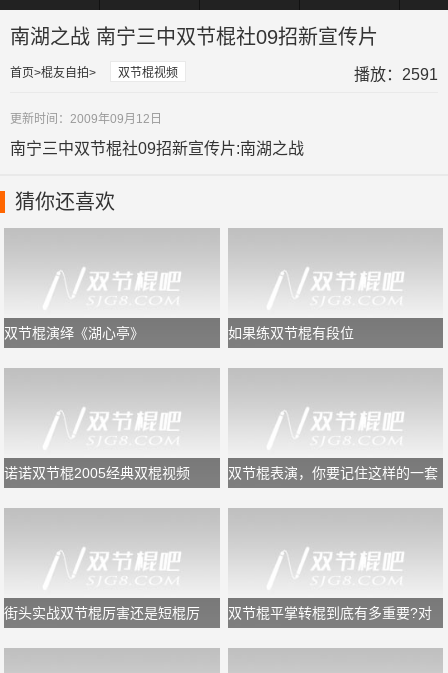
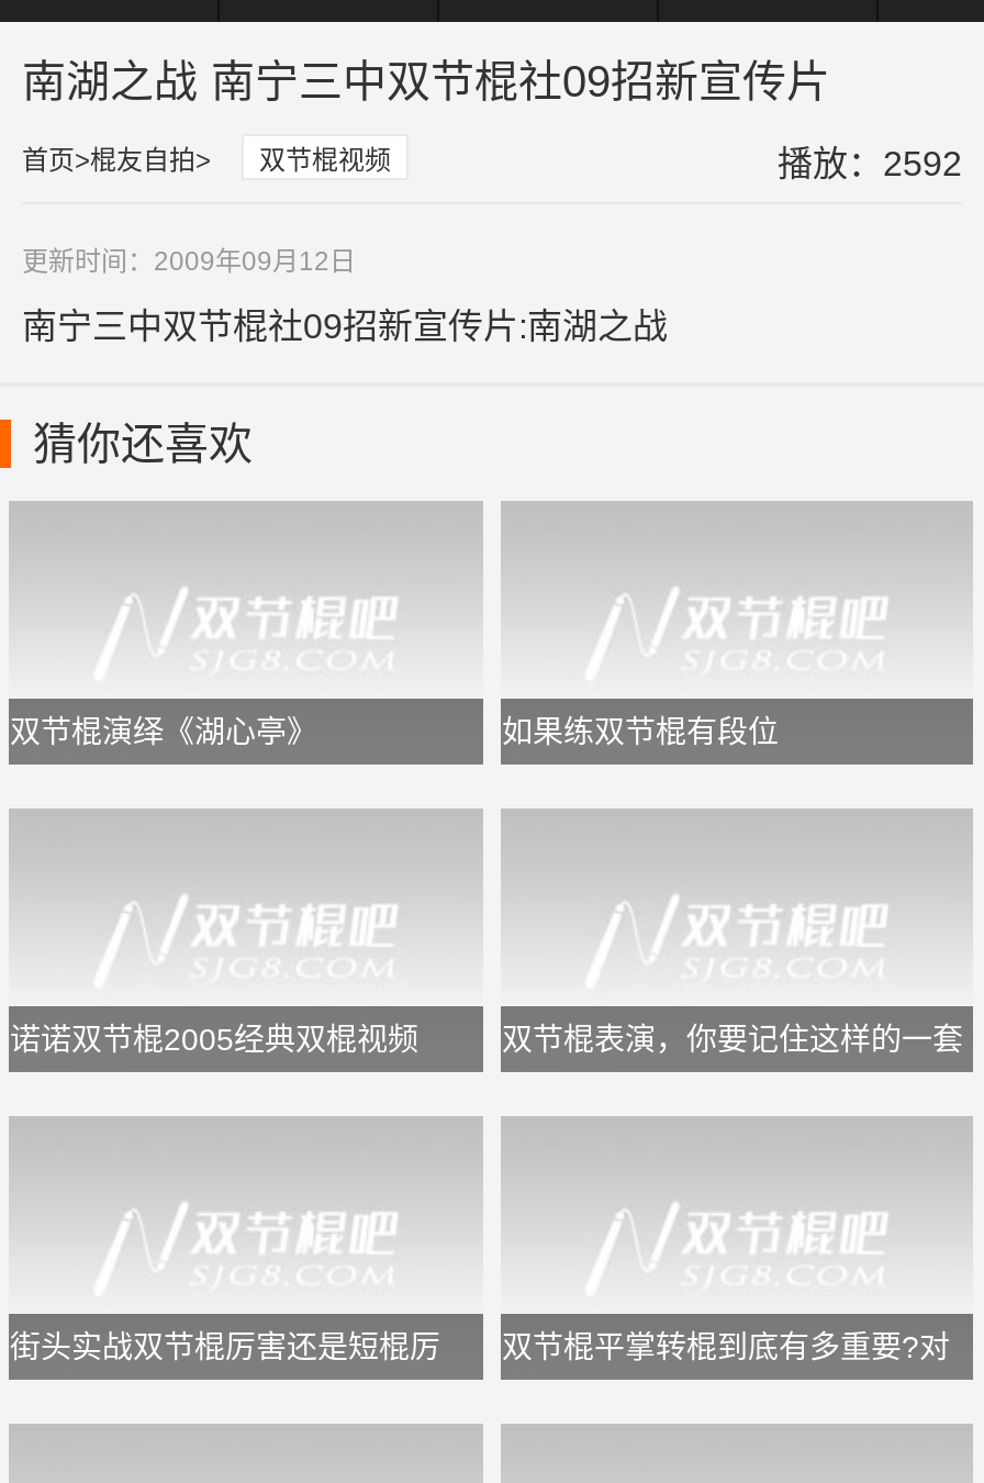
- 播放：2591
+ 播放：2592
